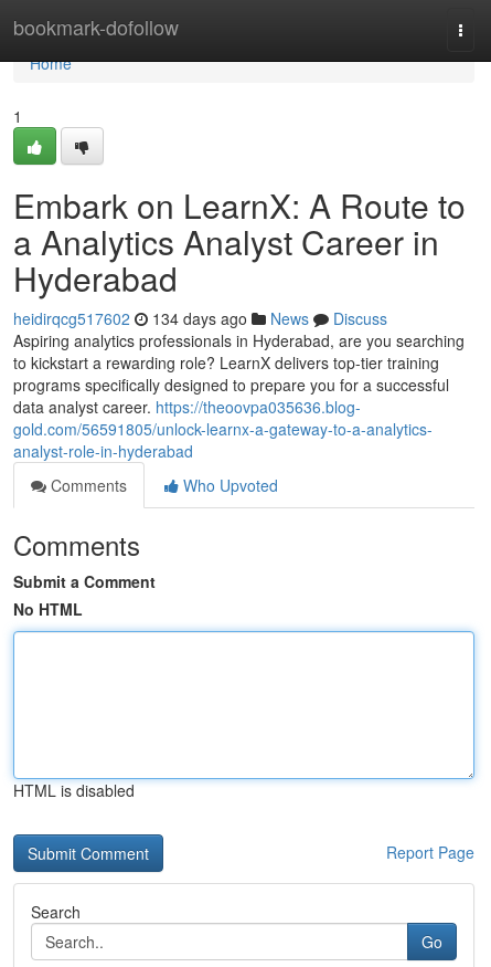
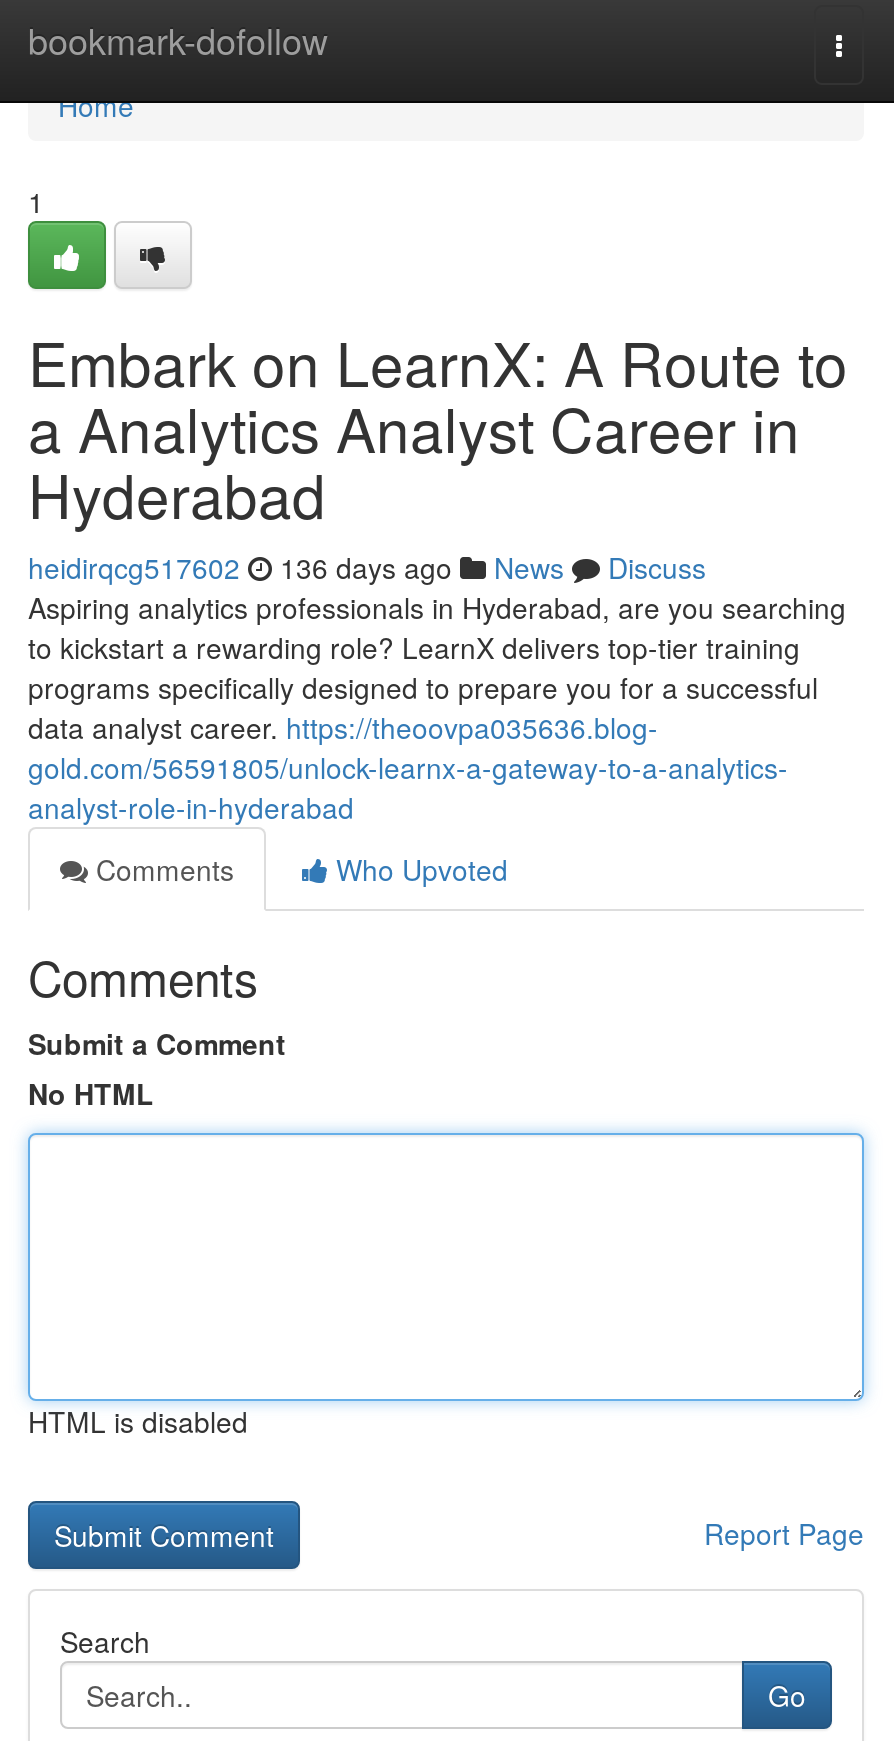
- heidirqcg517602 134 days ago News Discuss
+ heidirqcg517602 136 days ago News Discuss
